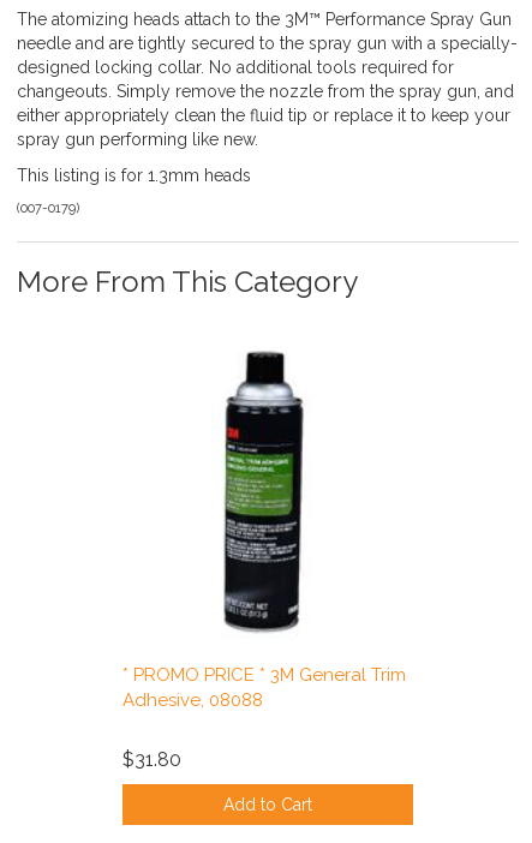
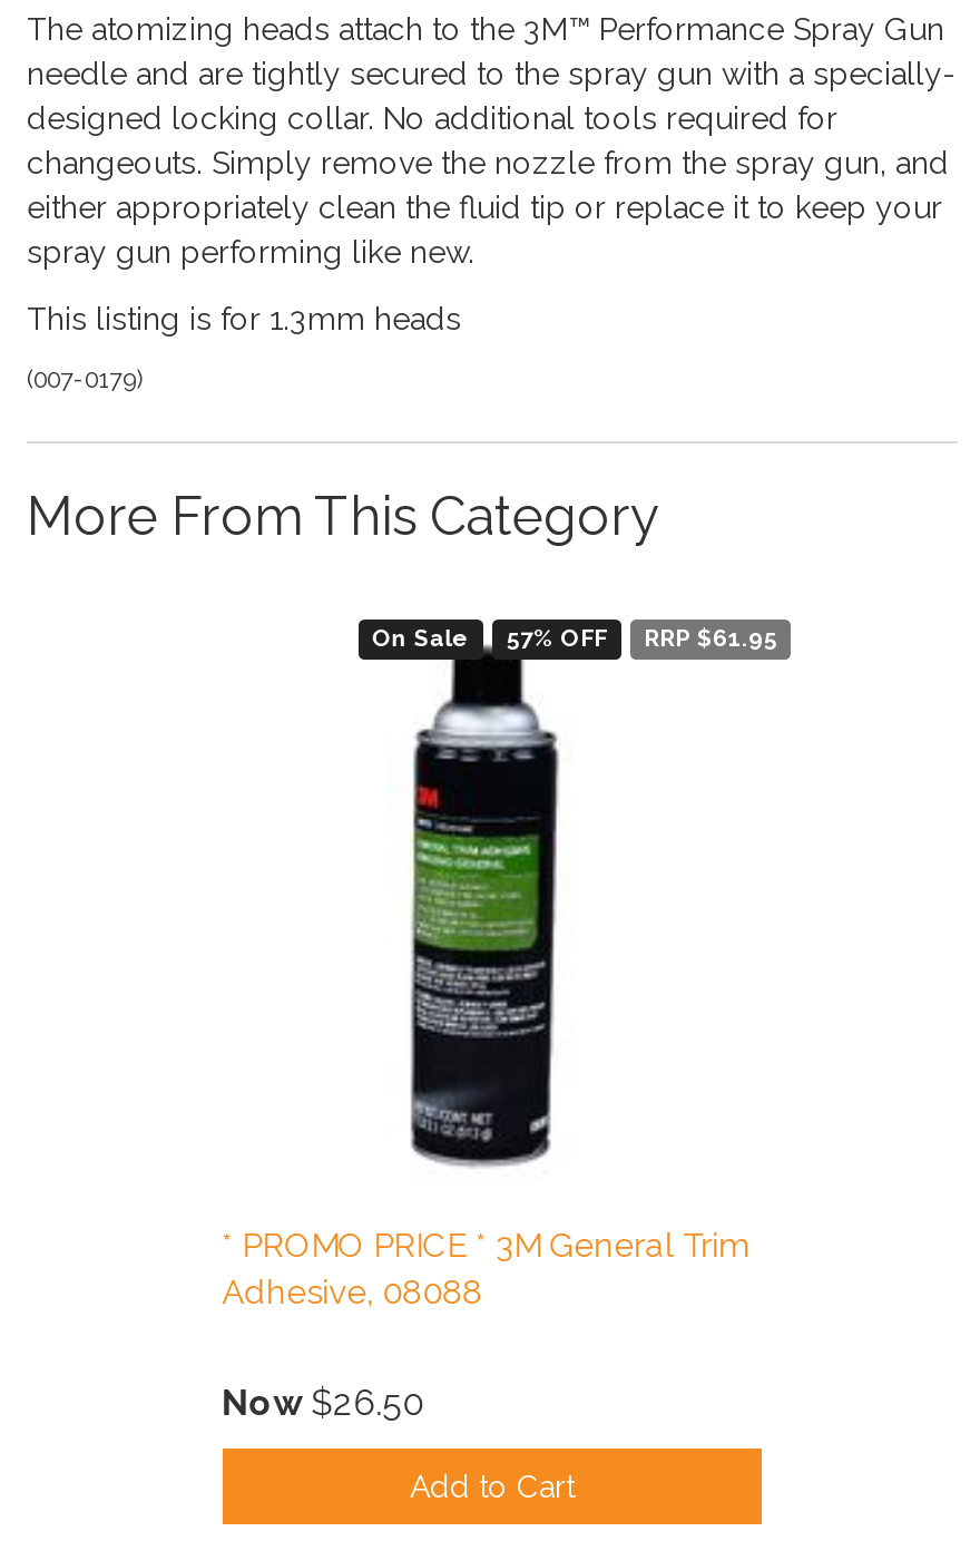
+ On Sale
+ 57% OFF
+ RRP $61.95

- $31.80
+ Now $26.50
